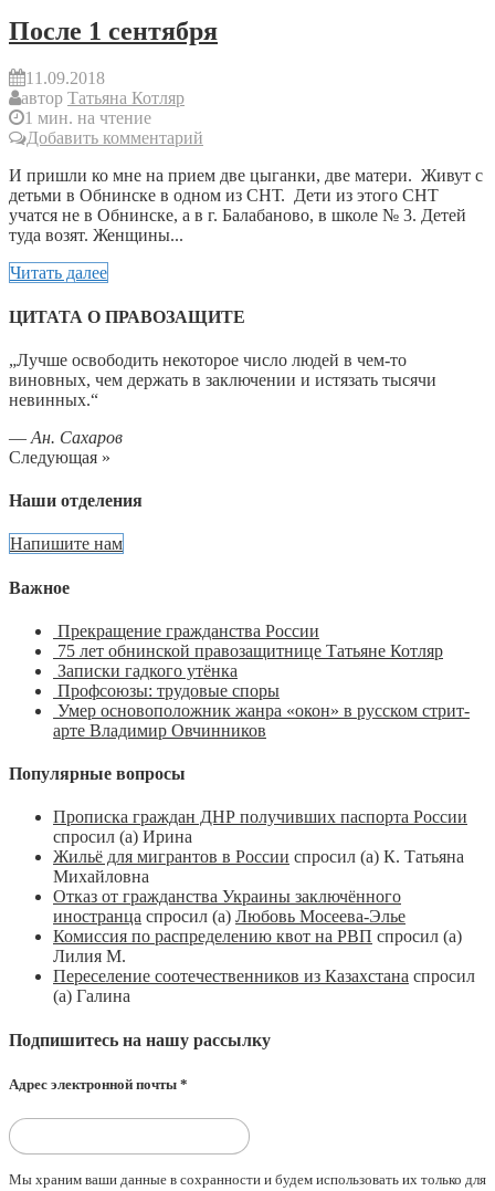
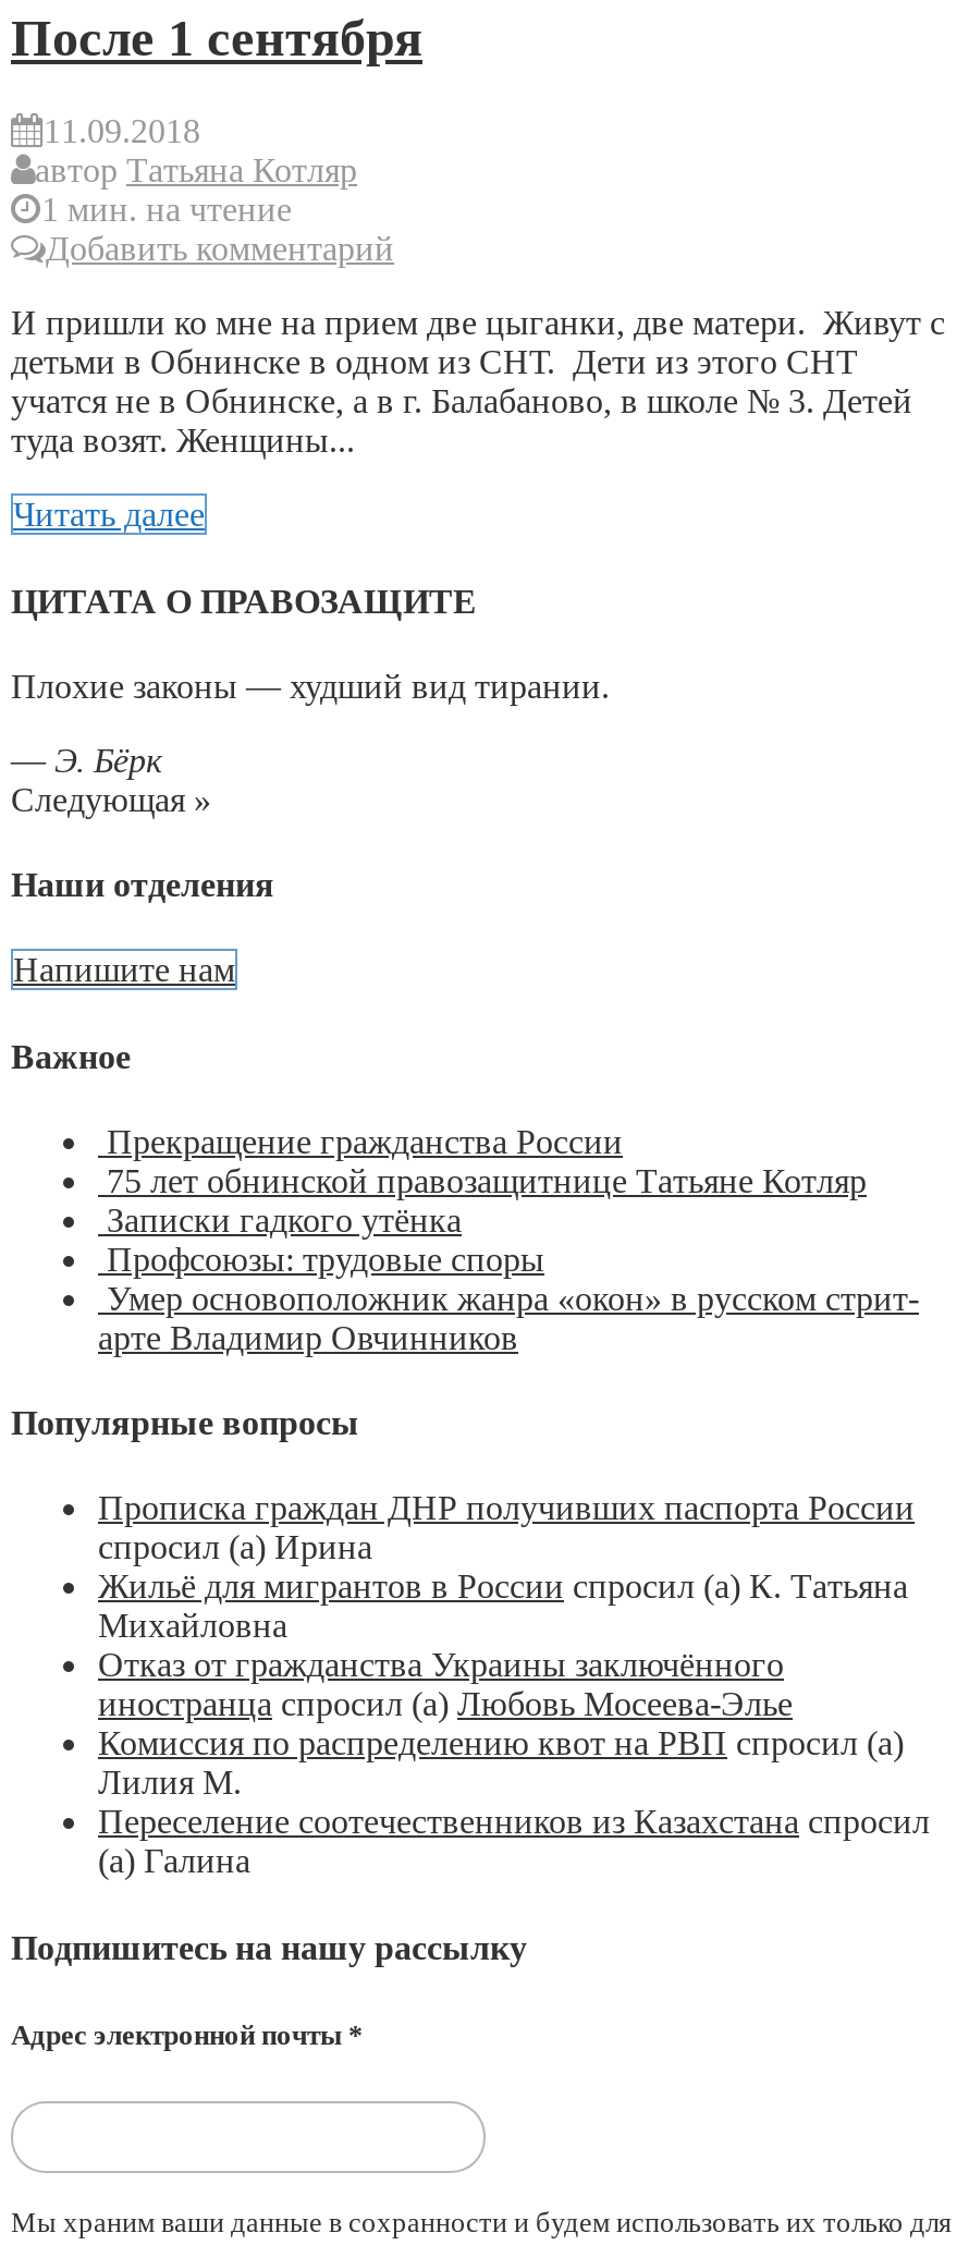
- „Лучше освободить некоторое число людей в чем-то
- виновных, чем держать в заключении и истязать тысячи
- невинных.“
+ Плохие законы — худший вид тирании.

- — Ан. Сахаров
+ — Э. Бёрк
